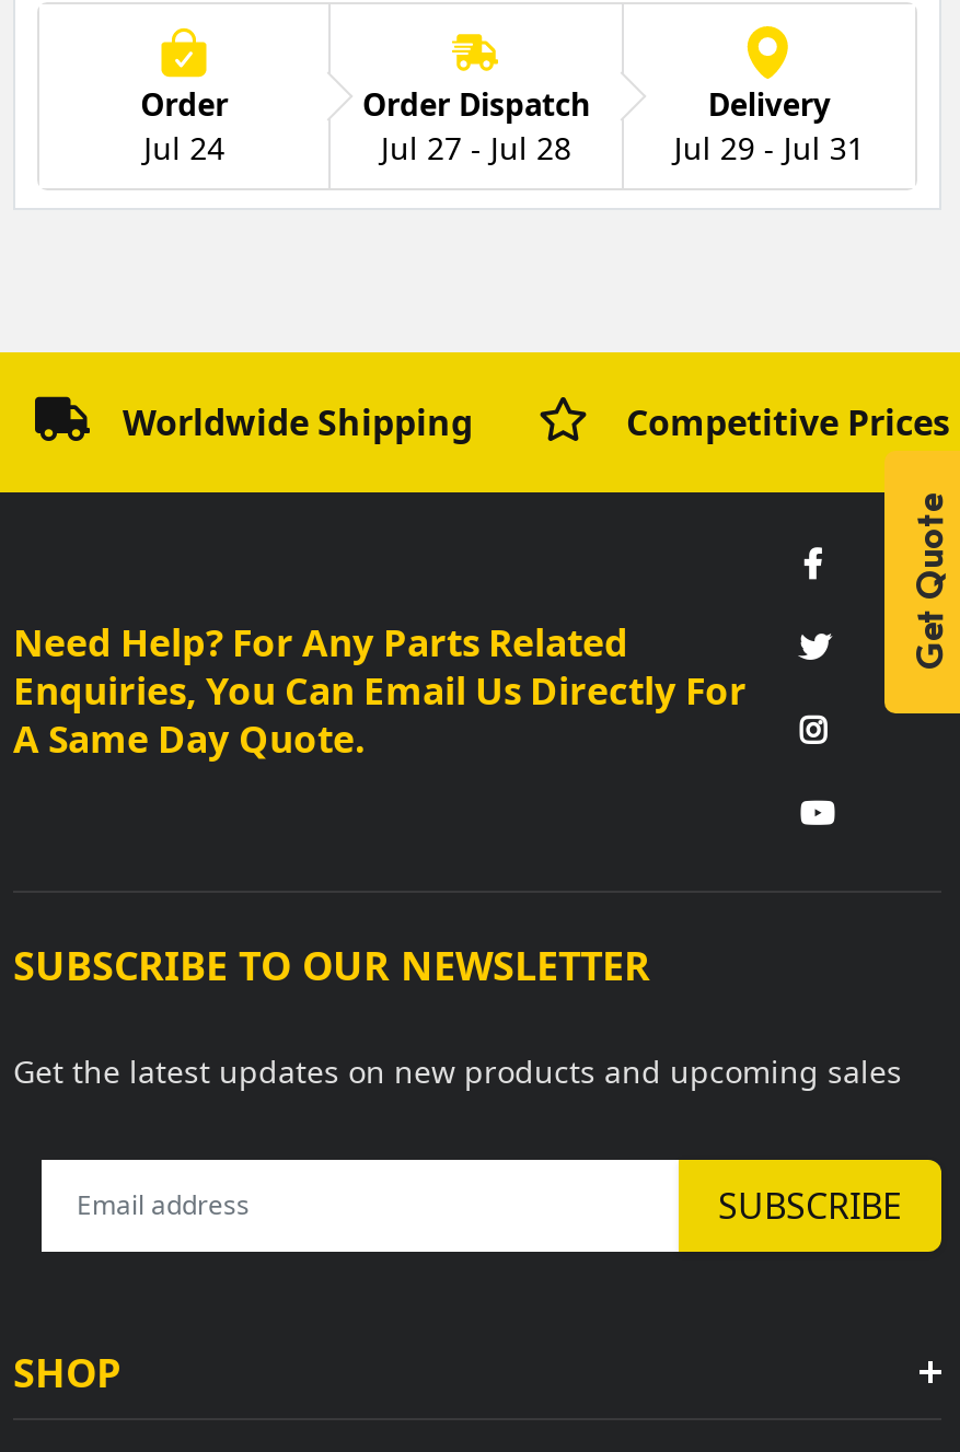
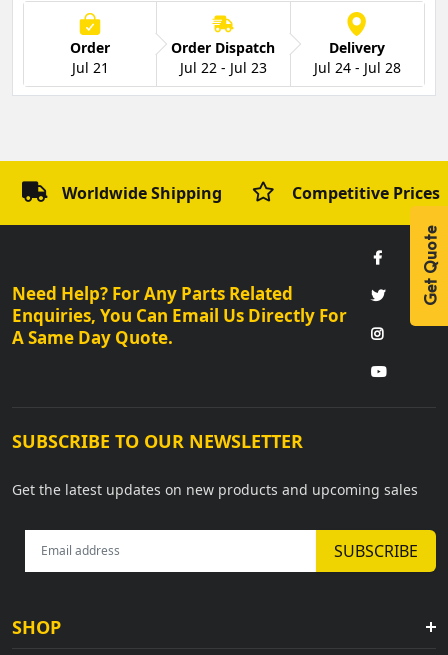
- Jul 24
+ Jul 21

- Jul 27 - Jul 28
+ Jul 22 - Jul 23

- Jul 29 - Jul 31
+ Jul 24 - Jul 28
